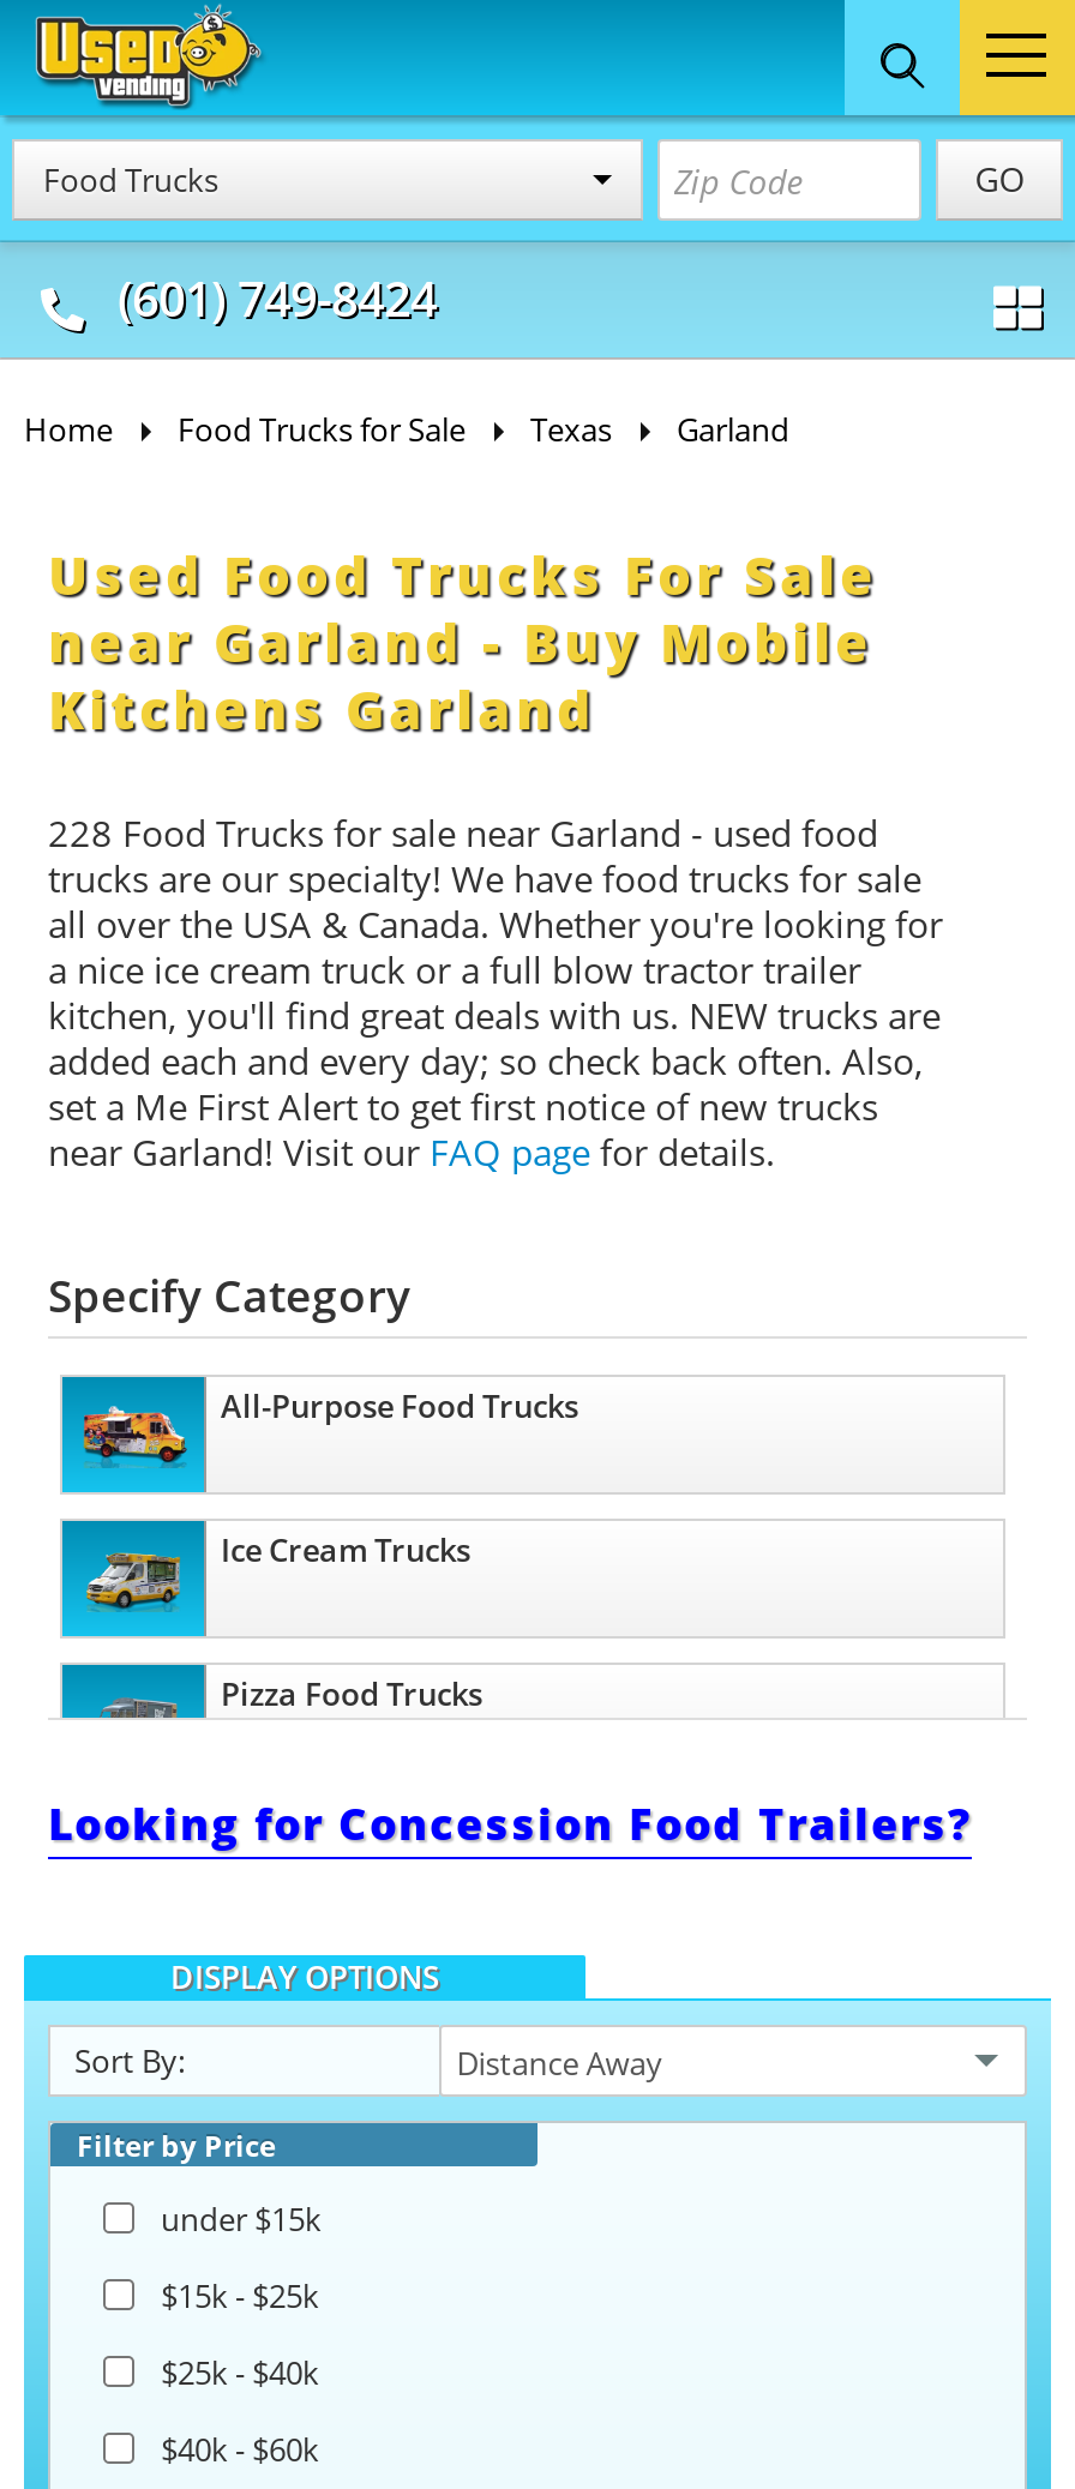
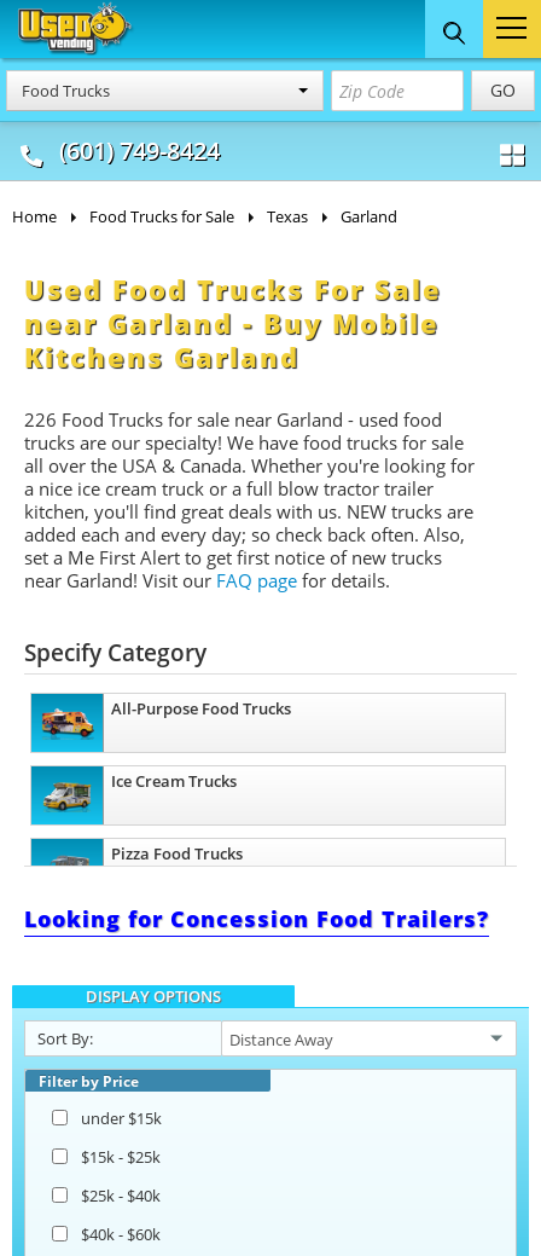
- 228 Food Trucks for sale near Garland - used food
+ 226 Food Trucks for sale near Garland - used food
